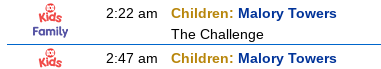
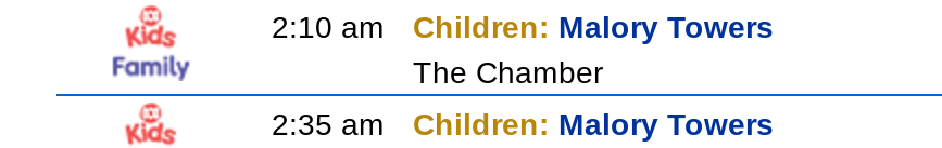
- 2:22 am Children: Malory Towers
+ 2:10 am Children: Malory Towers

- The Challenge
+ The Chamber

- 2:47 am Children: Malory Towers
+ 2:35 am Children: Malory Towers
